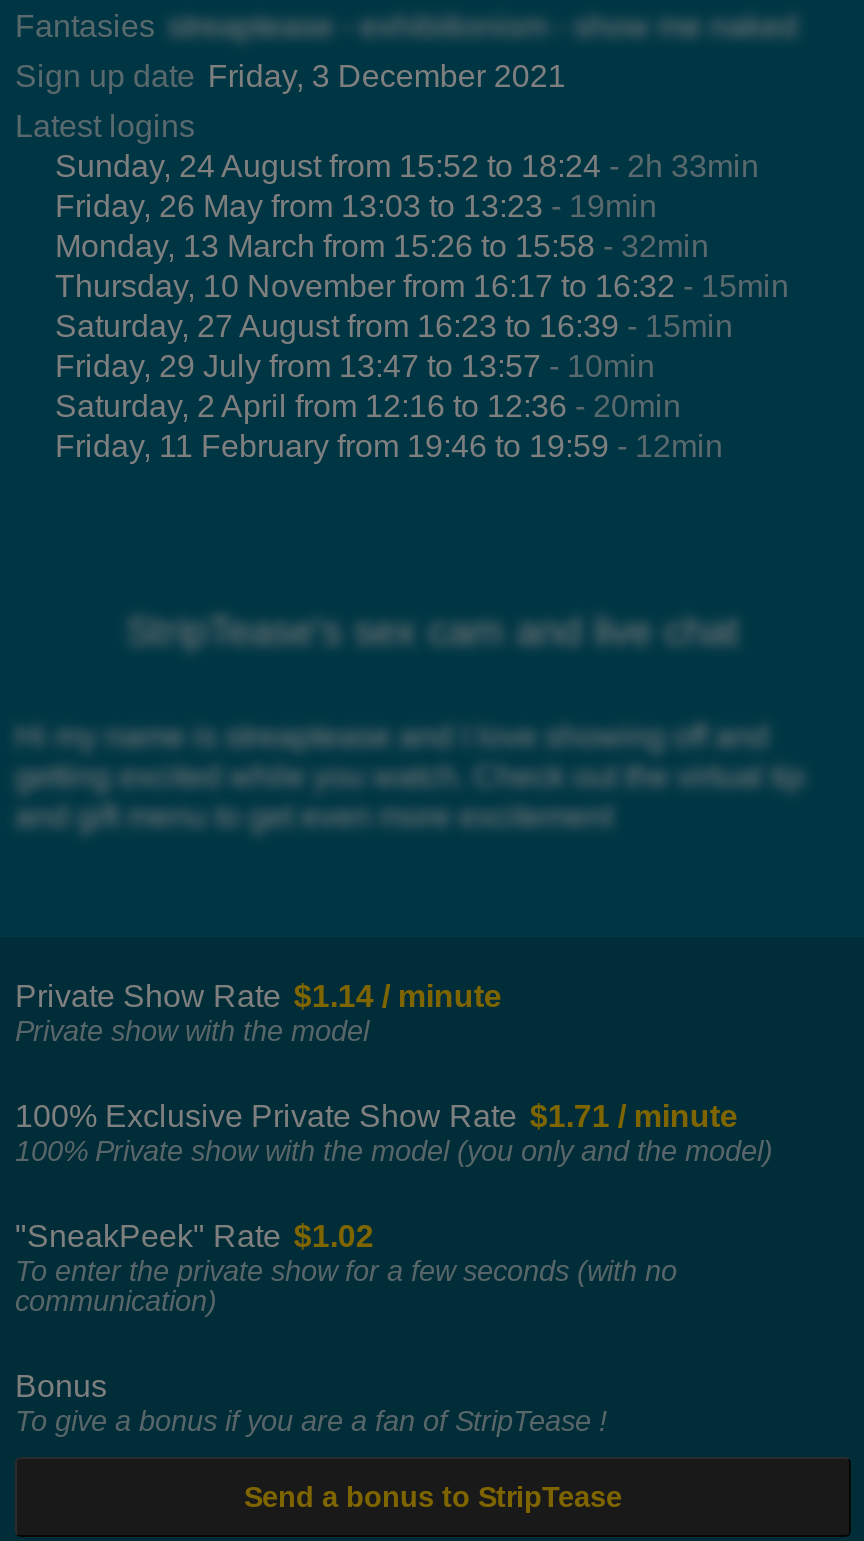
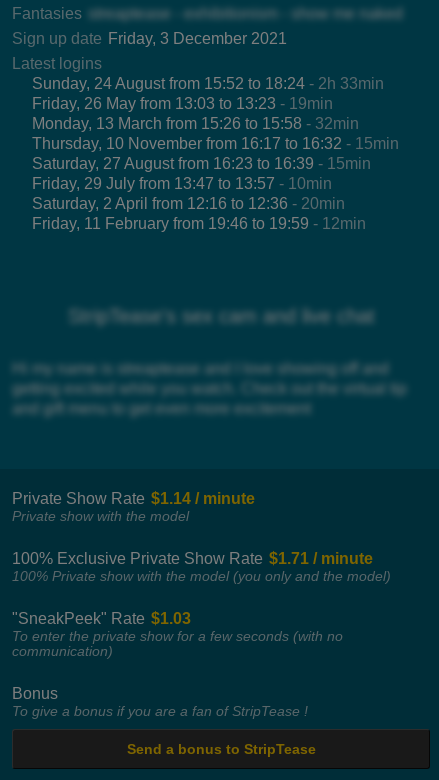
- "SneakPeek" Rate $1.02
+ "SneakPeek" Rate $1.03
